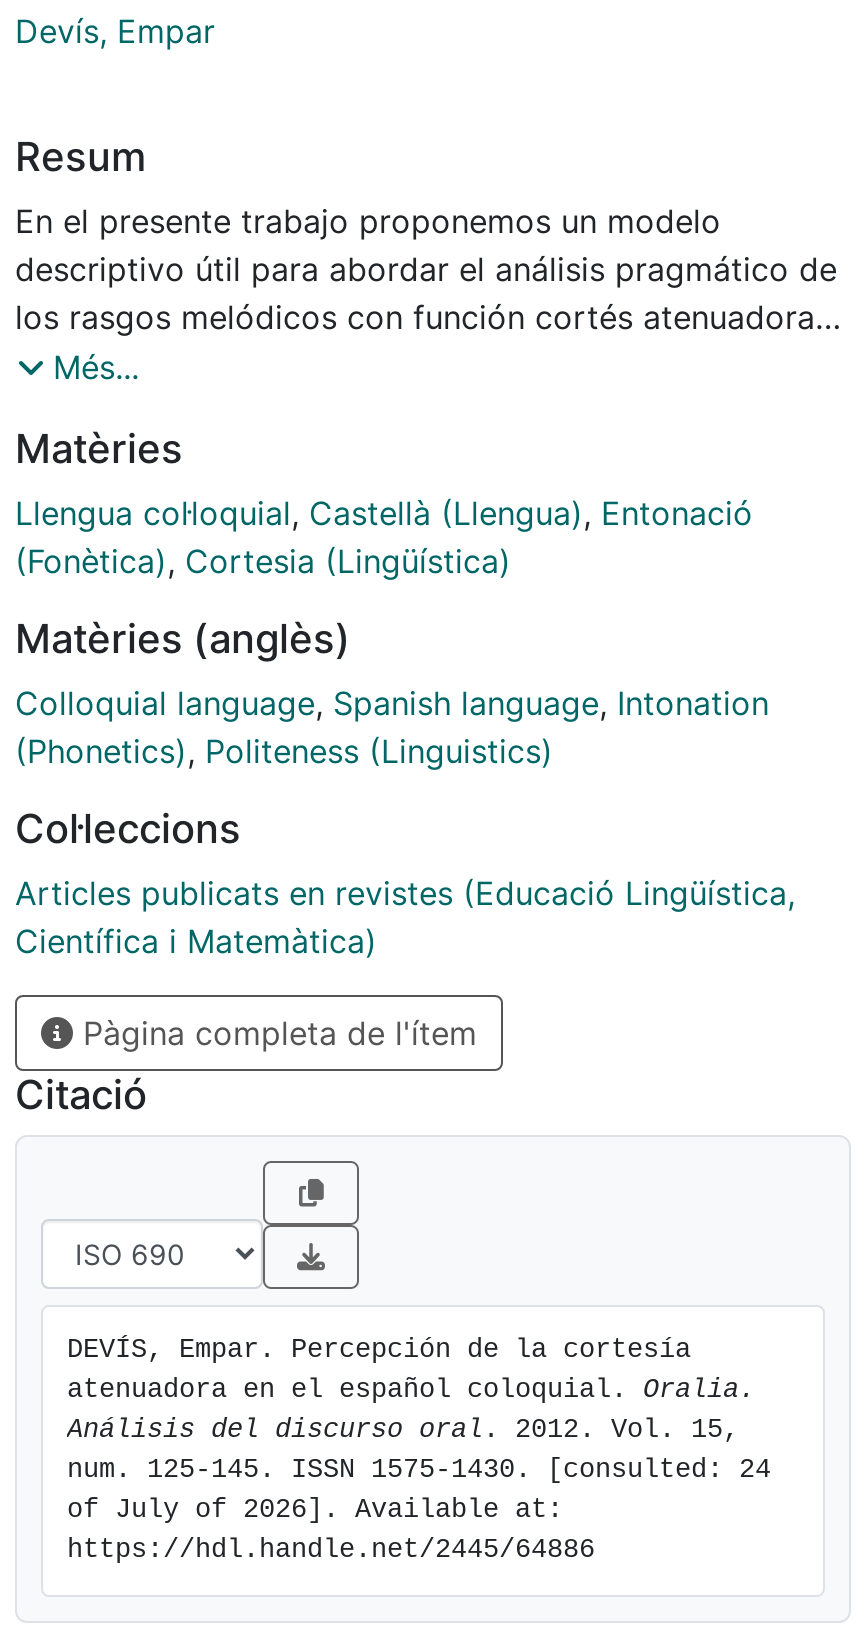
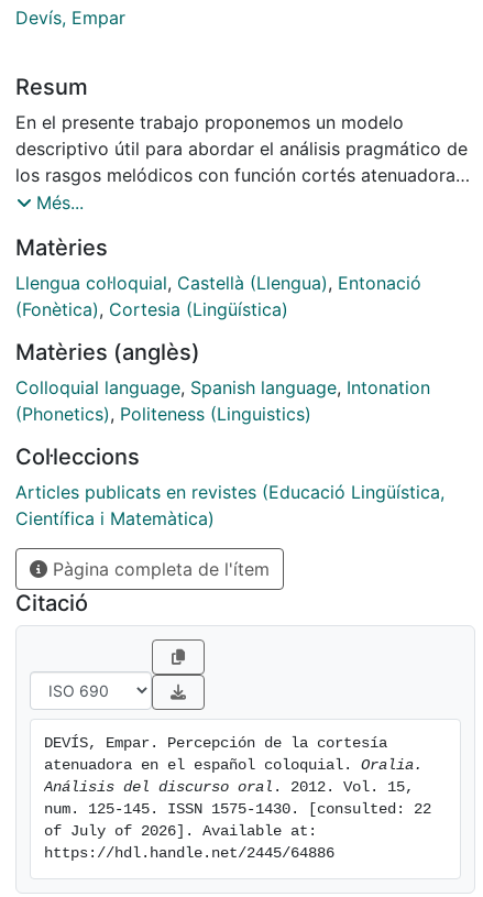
- num. 125-145. ISSN 1575-1430. [consulted: 24
+ num. 125-145. ISSN 1575-1430. [consulted: 22
